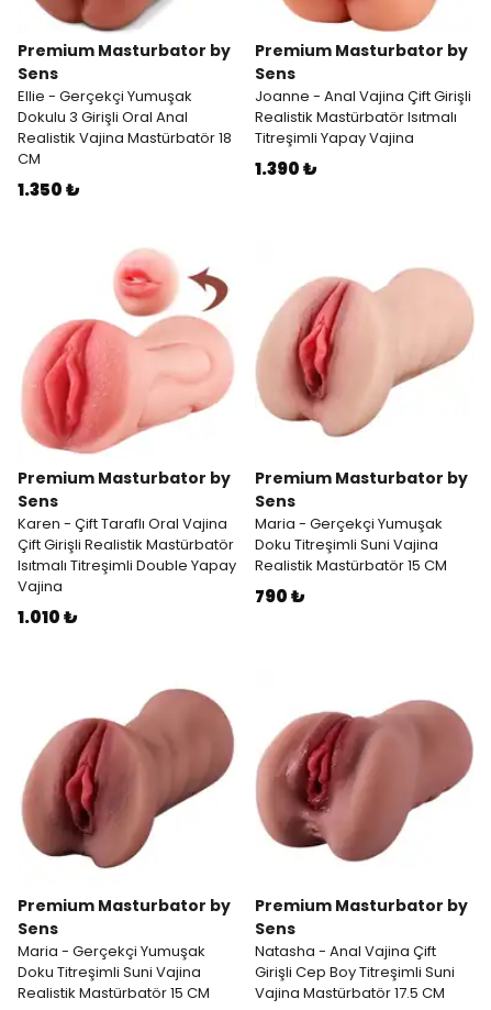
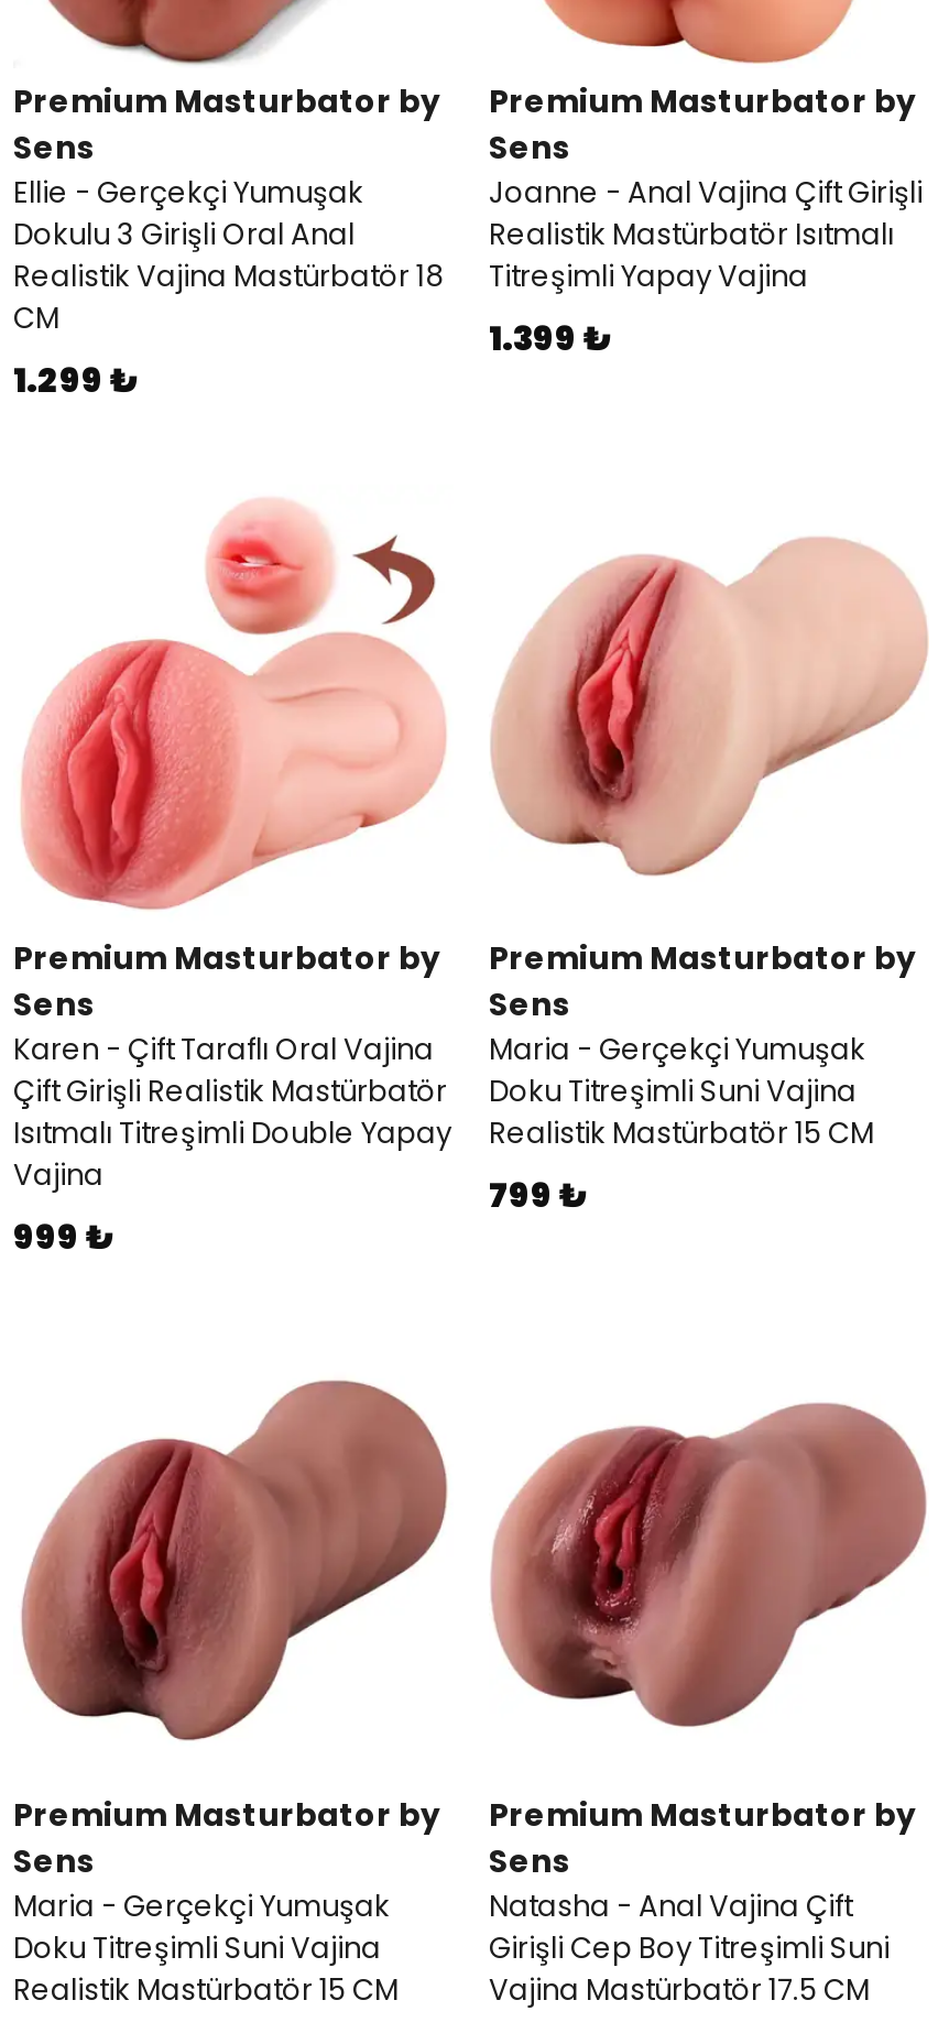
- 1.390 ₺
+ 1.399 ₺

- 1.350 ₺
+ 1.299 ₺

- 790 ₺
+ 799 ₺

- 1.010 ₺
+ 999 ₺
